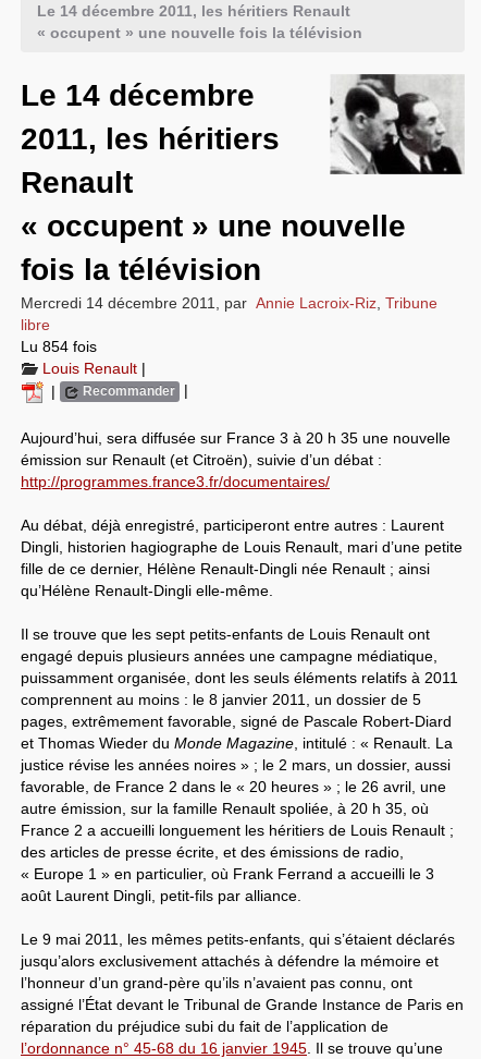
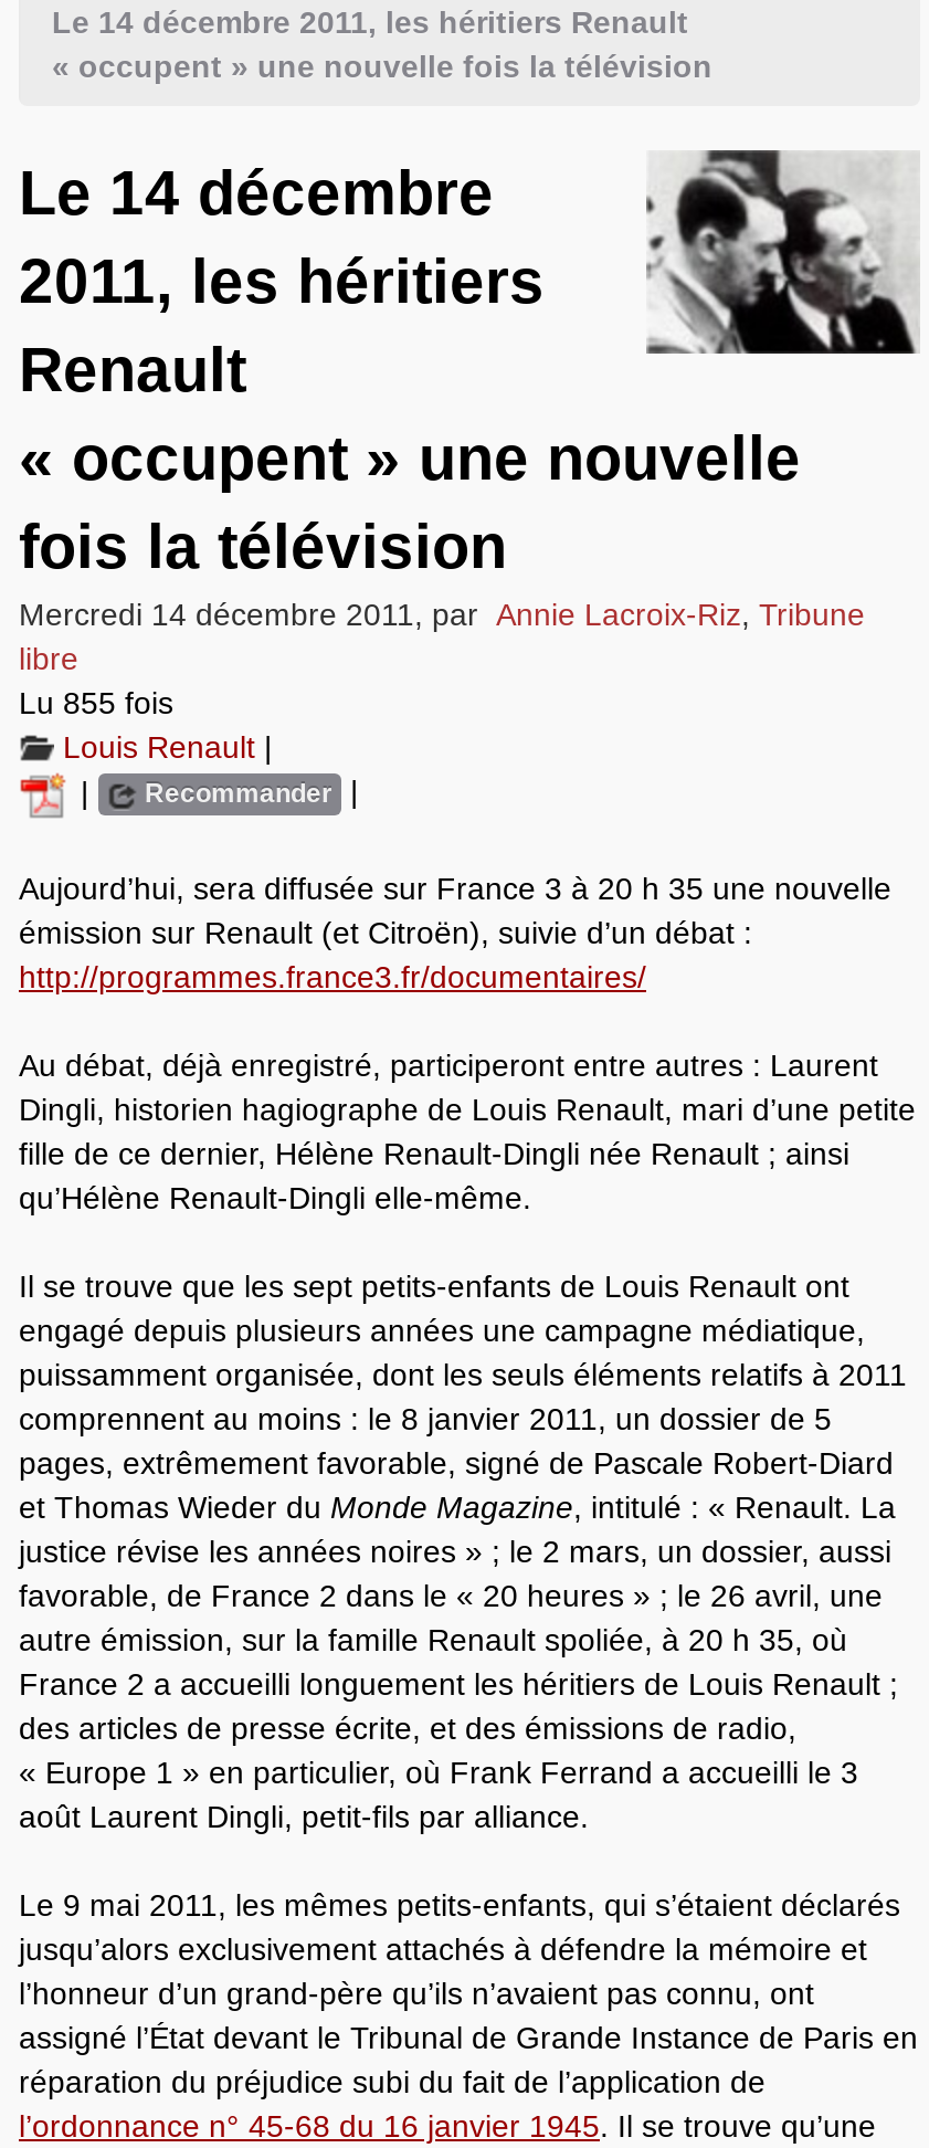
- Lu 854 fois
+ Lu 855 fois
